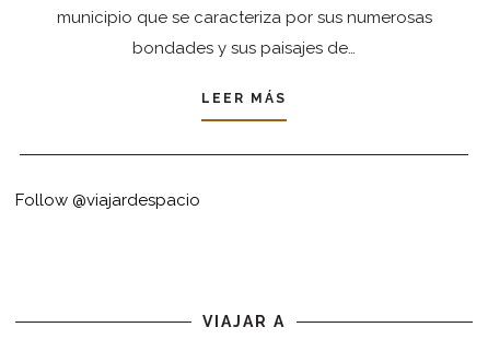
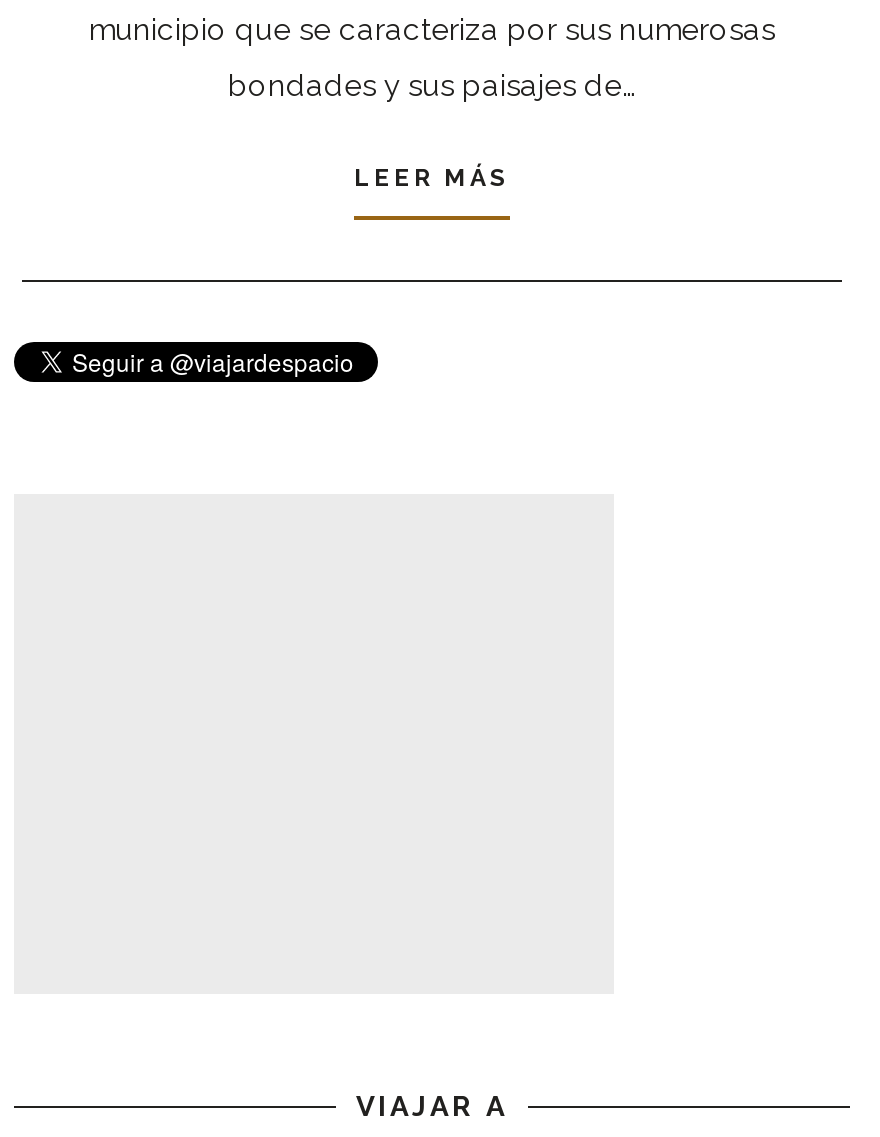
- Follow @viajardespacio
